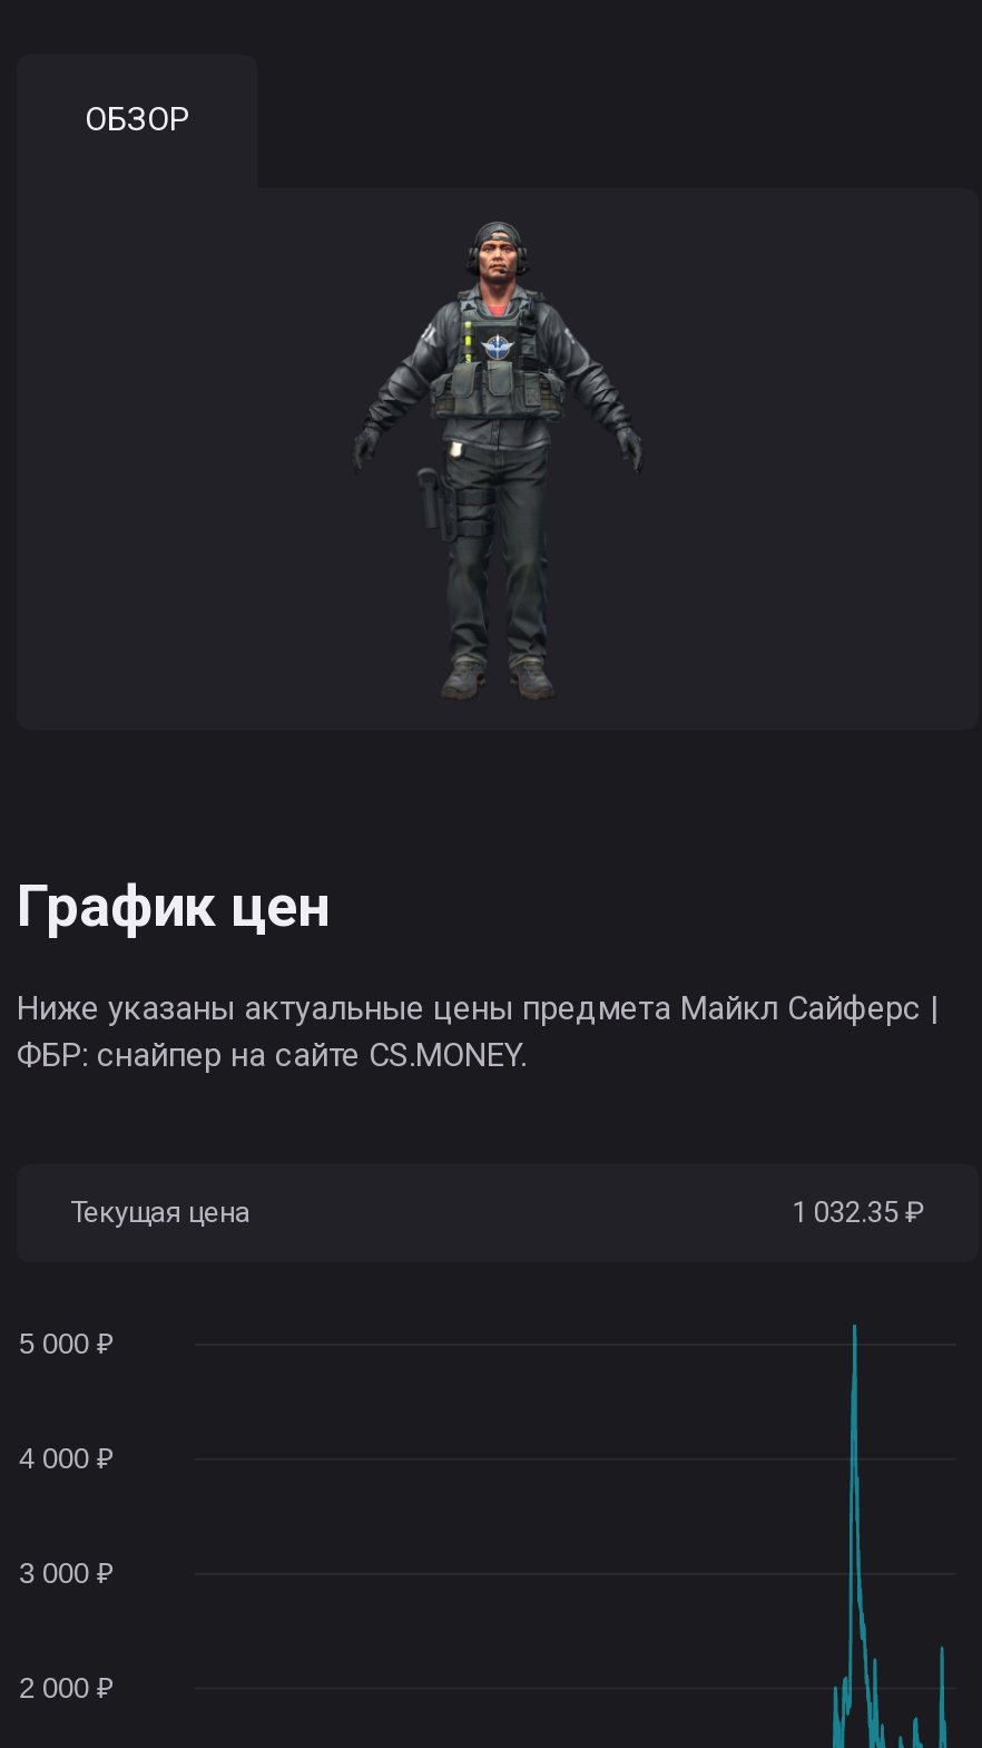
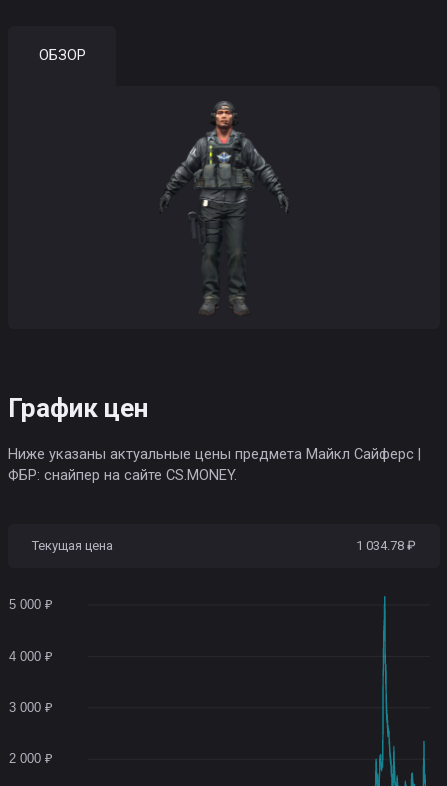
- 1 032.35 ₽
+ 1 034.78 ₽
